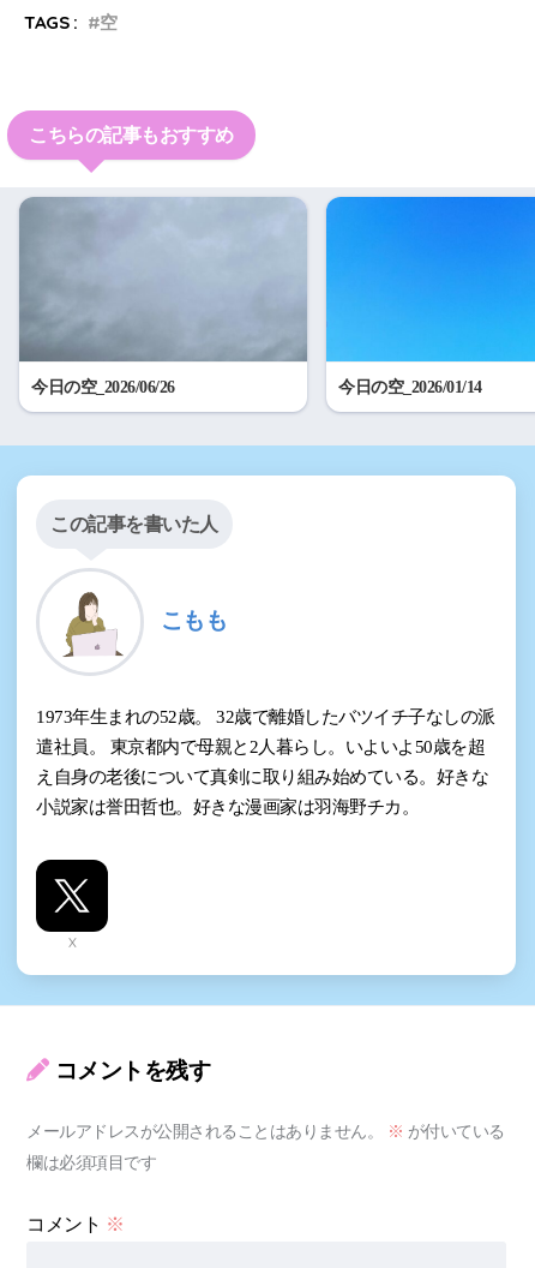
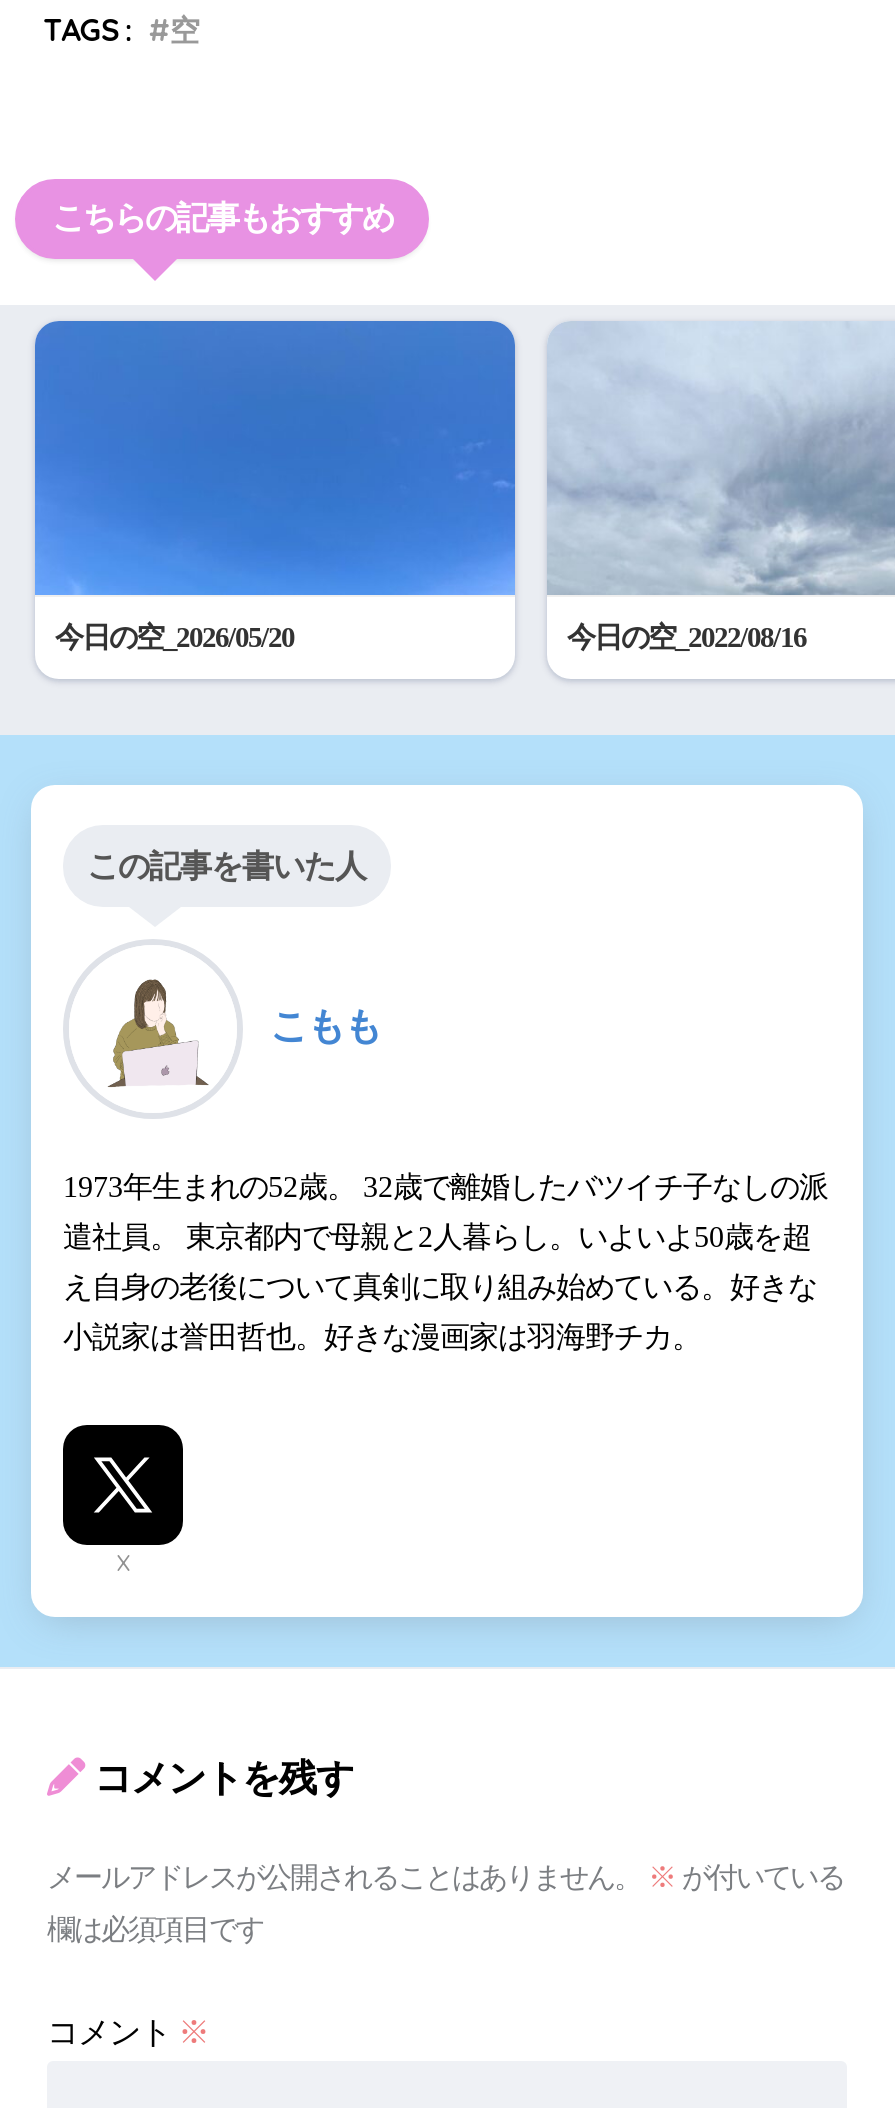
- [image]
- 今日の空_2026/06/26
+ [image]
+ 今日の空_2026/05/20

- [image]
- 今日の空_2026/01/14
+ [image]
+ 今日の空_2022/08/16
